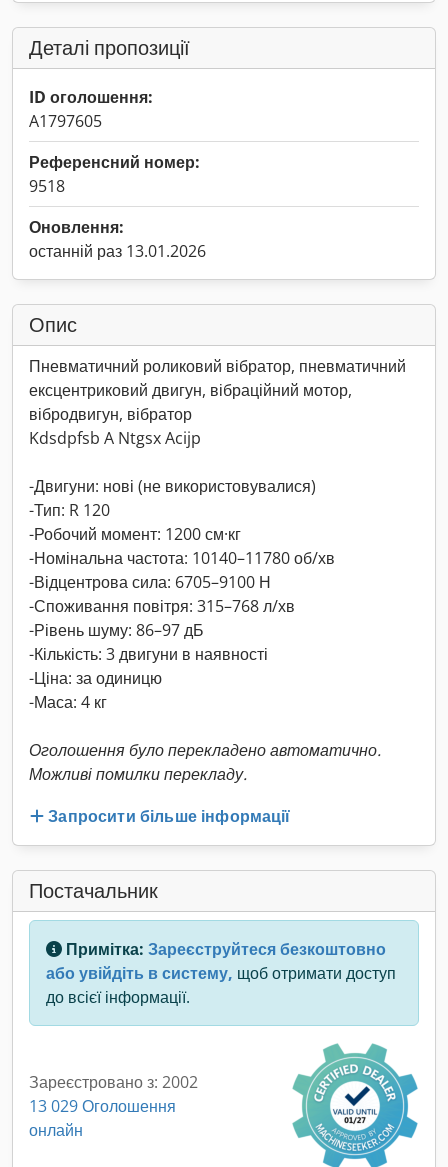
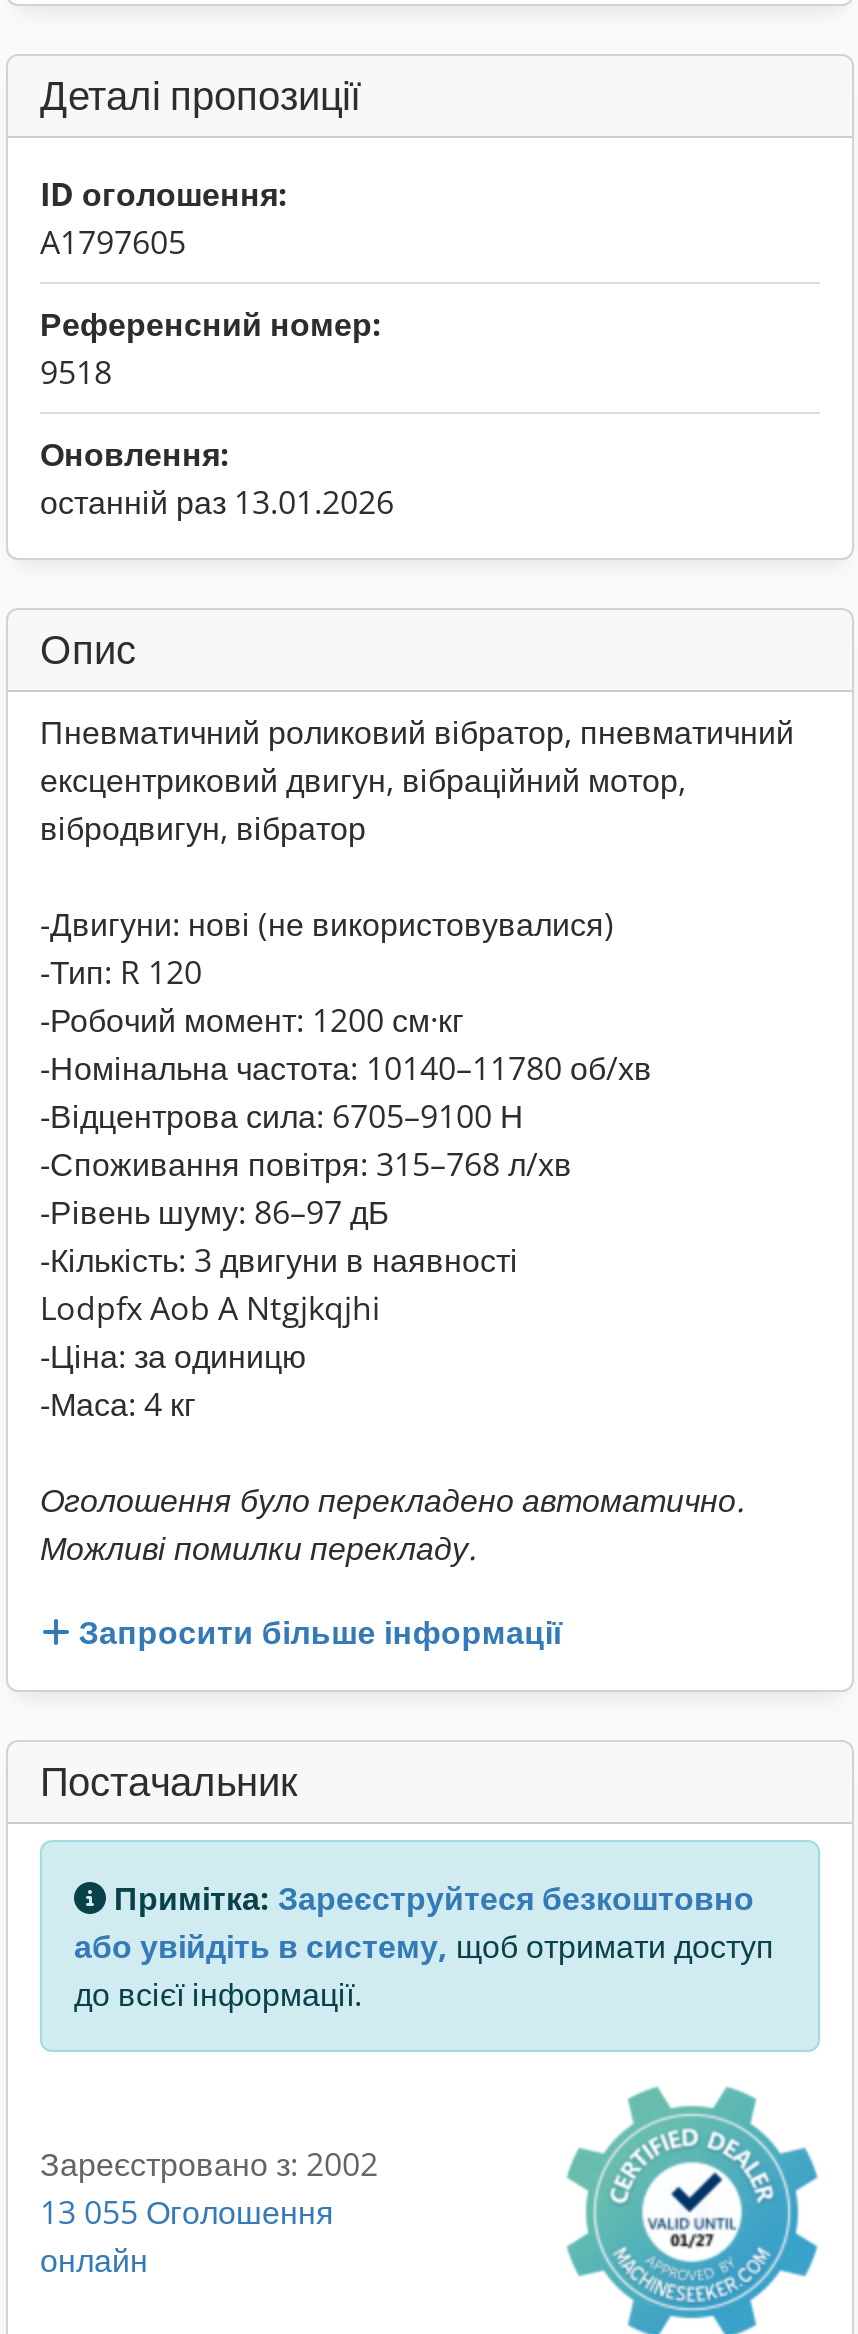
- Kdsdpfsb A Ntgsx Acijp

moved up: -Двигуни: нові (не використовувалися) | -Тип: R 120 | -Робочий момент: 1200 см·кг | -Номінальна частота: 10140–11780 об/хв | -Відцентрова сила: 6705–9100 Н | -Споживання повітря: 315–768 л/хв | -Рівень шуму: 86–97 дБ

+ Lodpfx Aob A Ntgjkqjhi

- 13 029 Оголошення
+ 13 055 Оголошення
